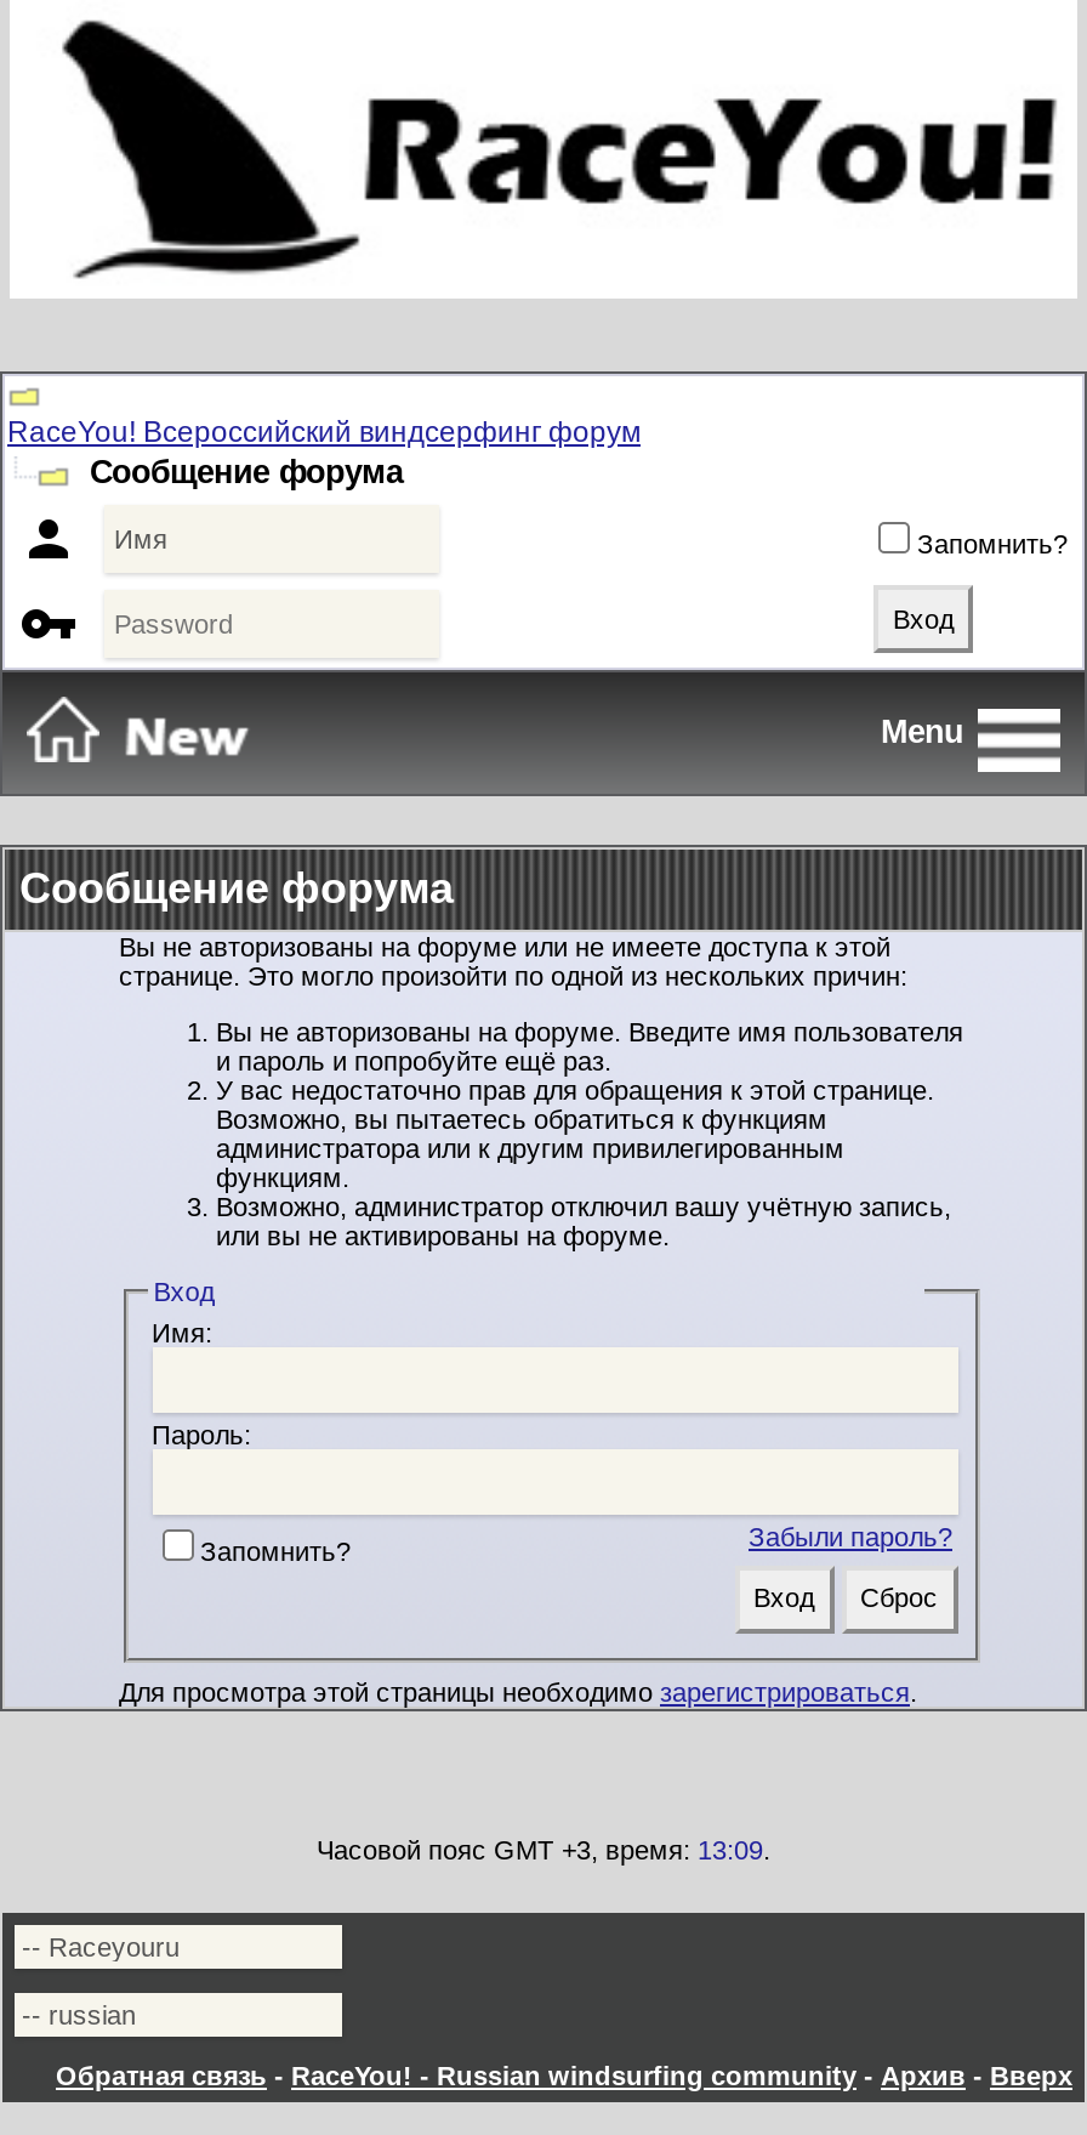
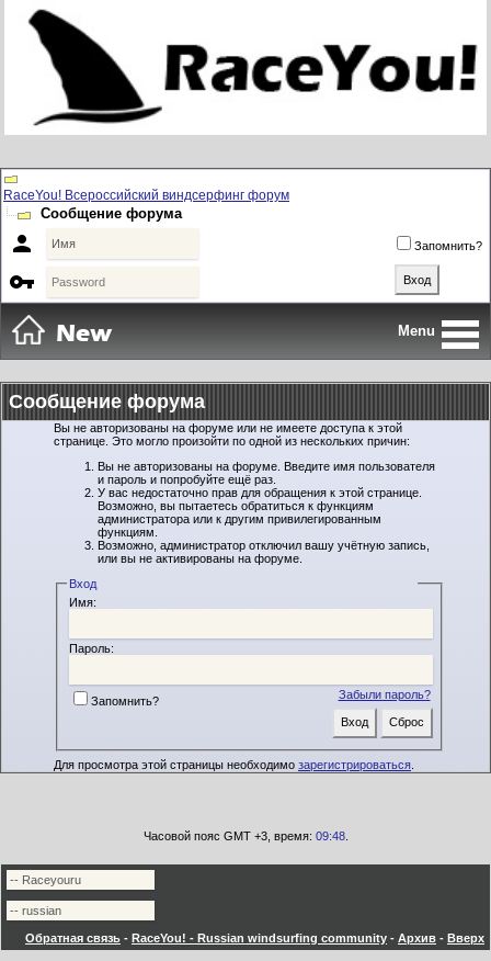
- Часовой пояс GMT +3, время: 13:09.
+ Часовой пояс GMT +3, время: 09:48.
